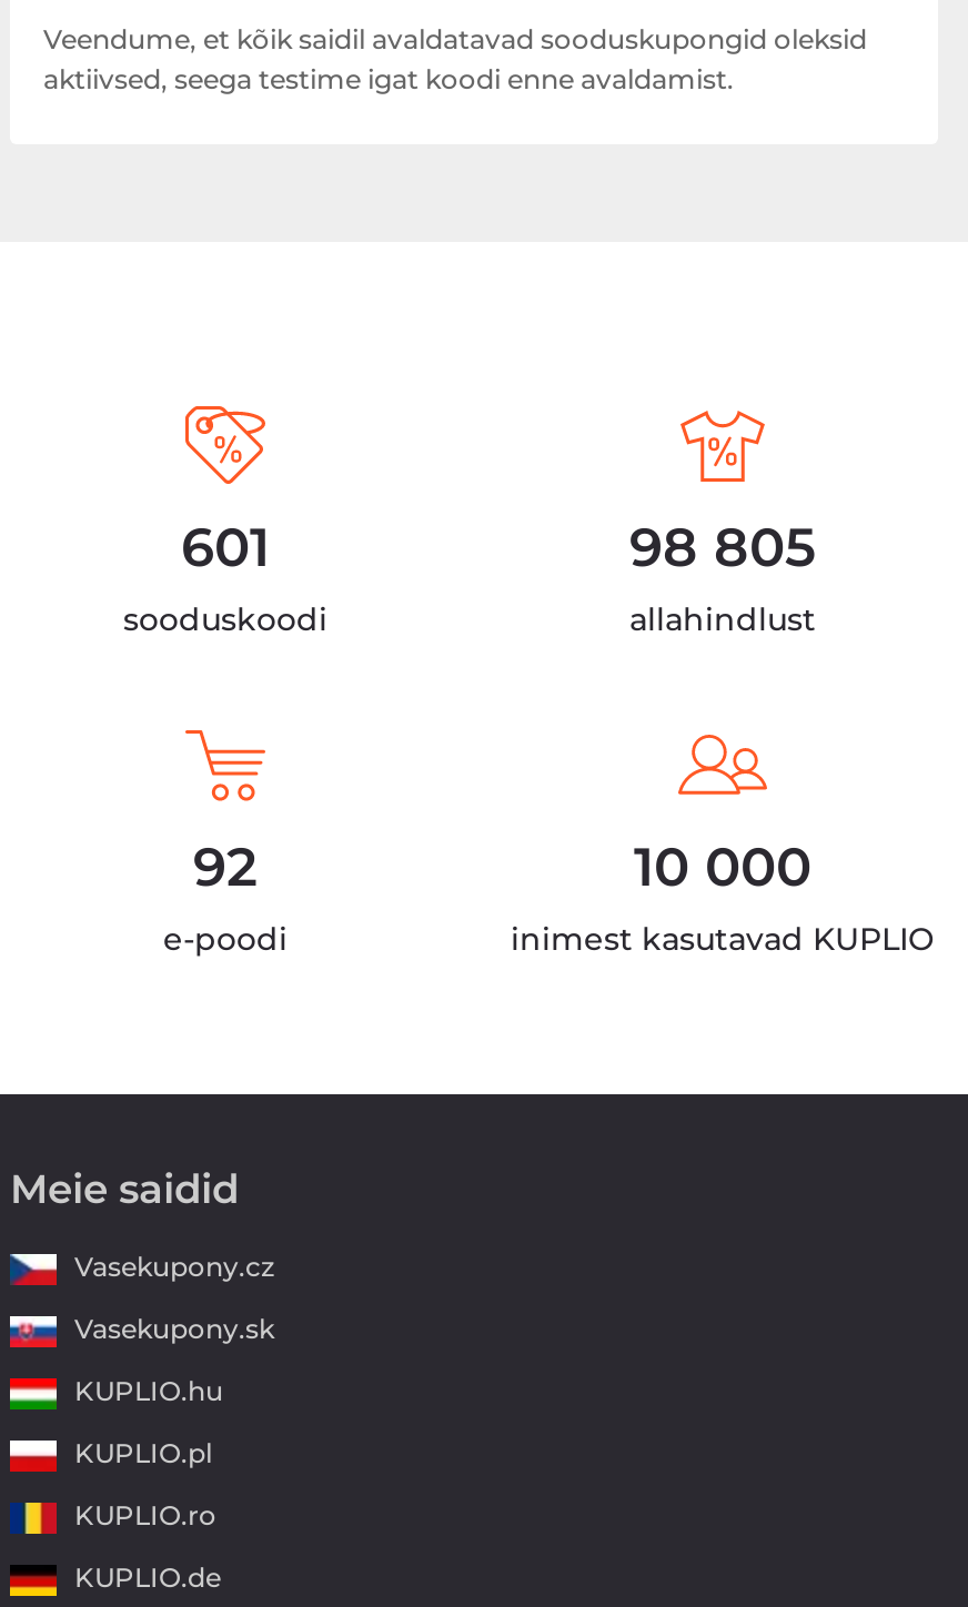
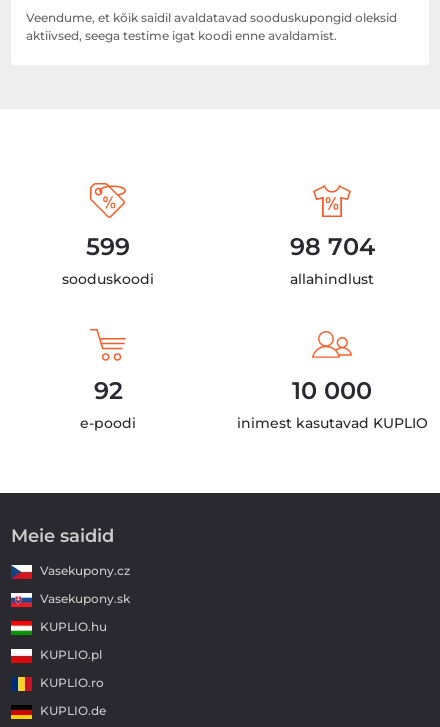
- 601
+ 599

- 98 805
+ 98 704
